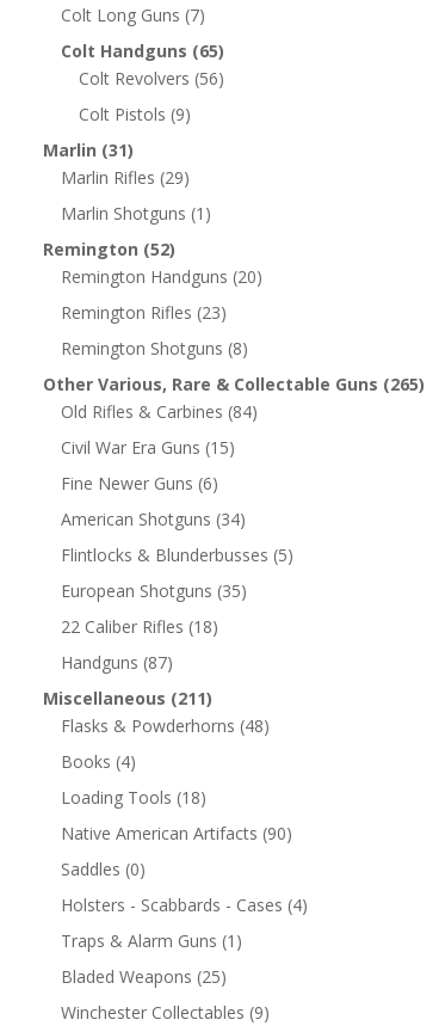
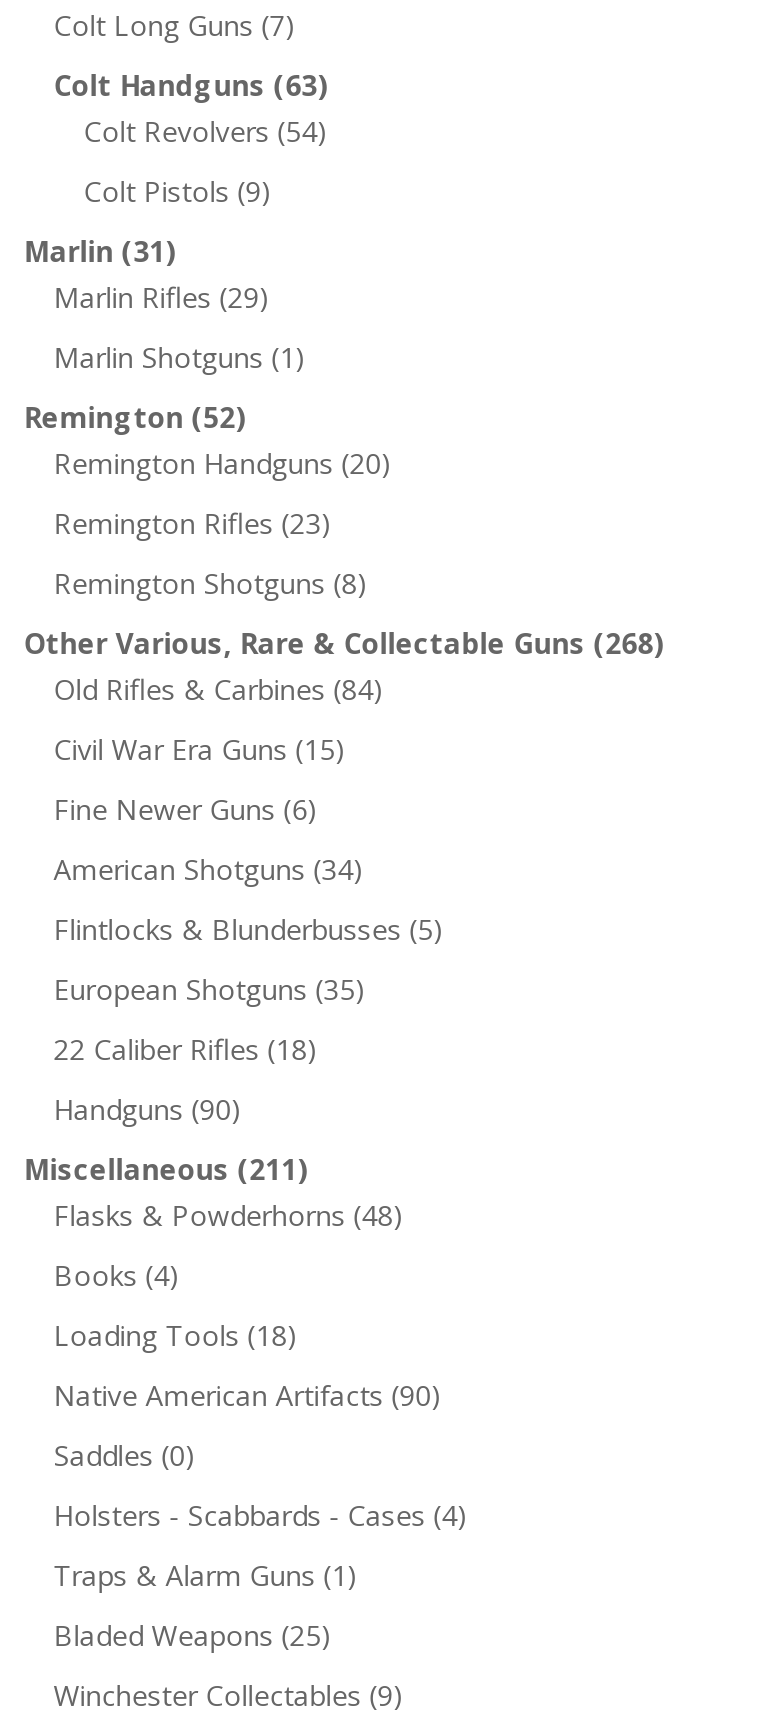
- Colt Handguns (65)
+ Colt Handguns (63)

- Colt Revolvers (56)
+ Colt Revolvers (54)

- Other Various, Rare & Collectable Guns (265)
+ Other Various, Rare & Collectable Guns (268)

- Handguns (87)
+ Handguns (90)
